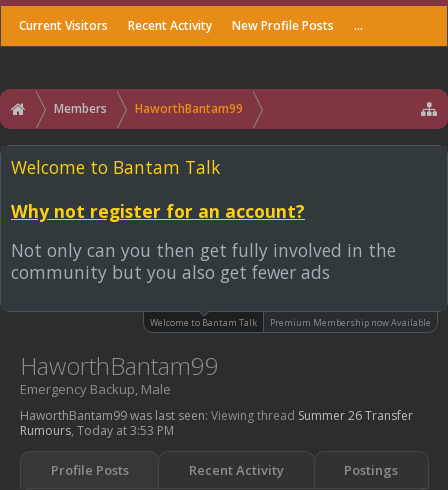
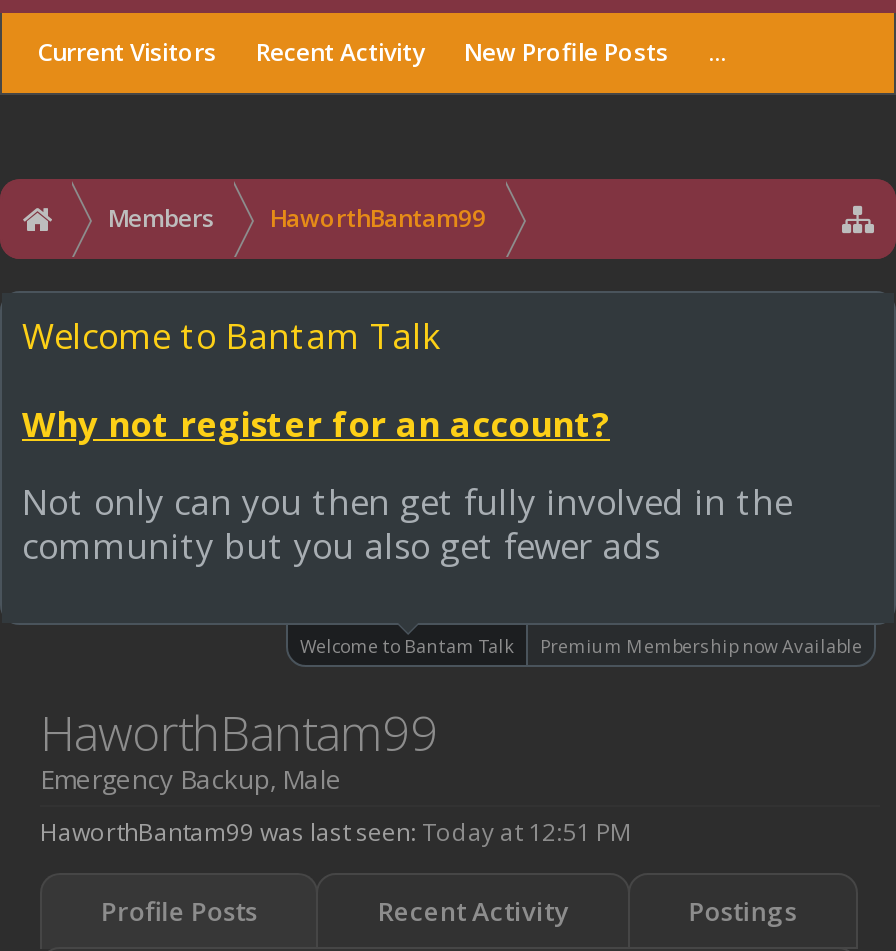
- HaworthBantam99 was last seen: Viewing thread Summer 26 Transfer
- Rumours, Today at 3:53 PM
+ HaworthBantam99 was last seen: Today at 12:51 PM
